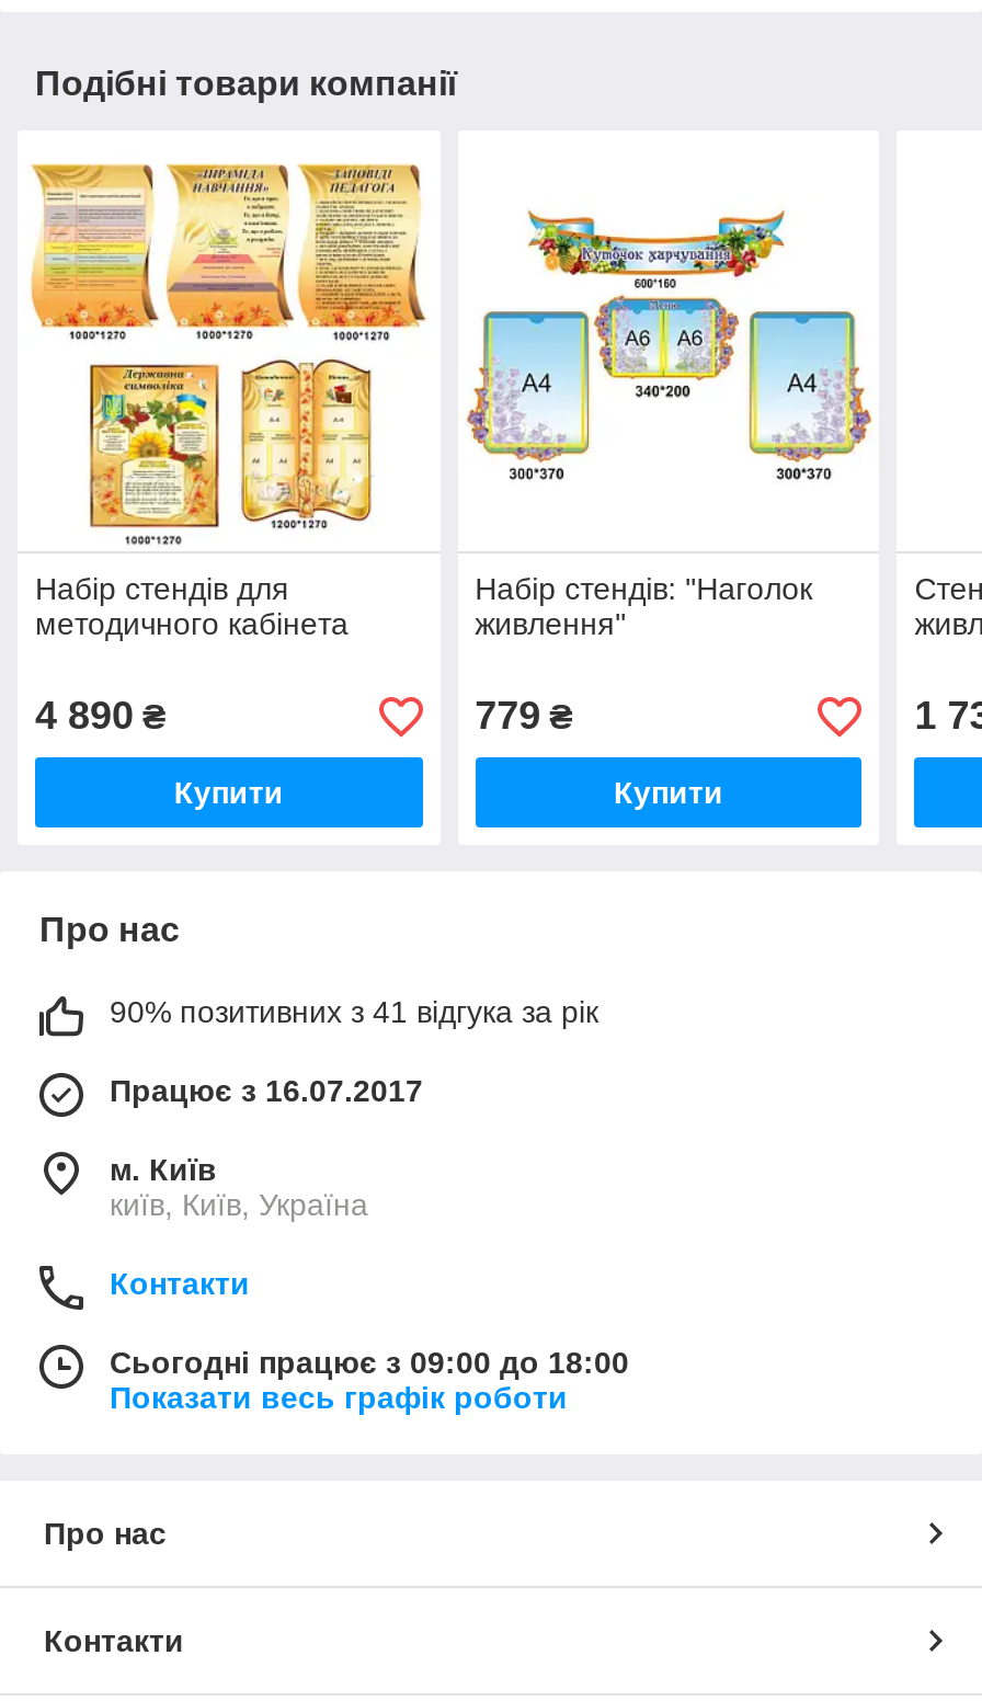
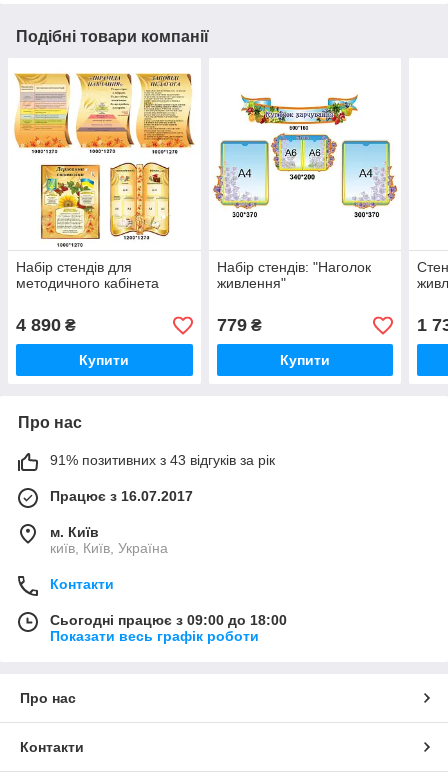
- 90% позитивних з 41 відгука за рік
+ 91% позитивних з 43 відгуків за рік
